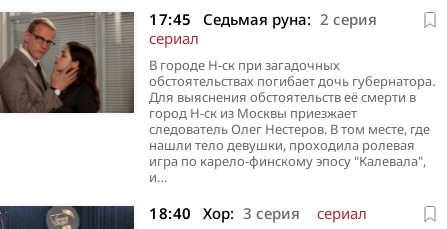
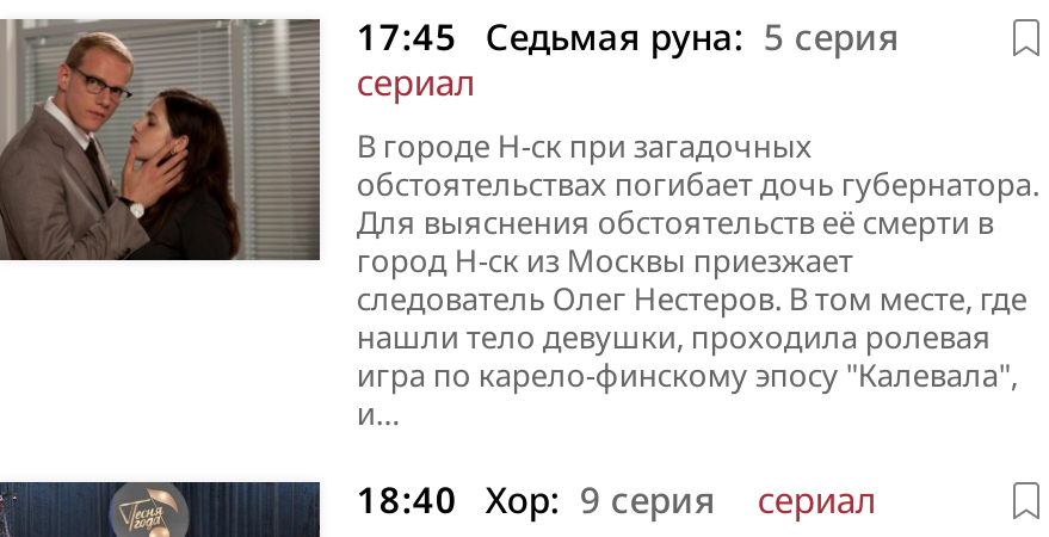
- 17:45 Седьмая руна: 2 серия
+ 17:45 Седьмая руна: 5 серия

- 18:40 Хор: 3 серия сериал
+ 18:40 Хор: 9 серия сериал
